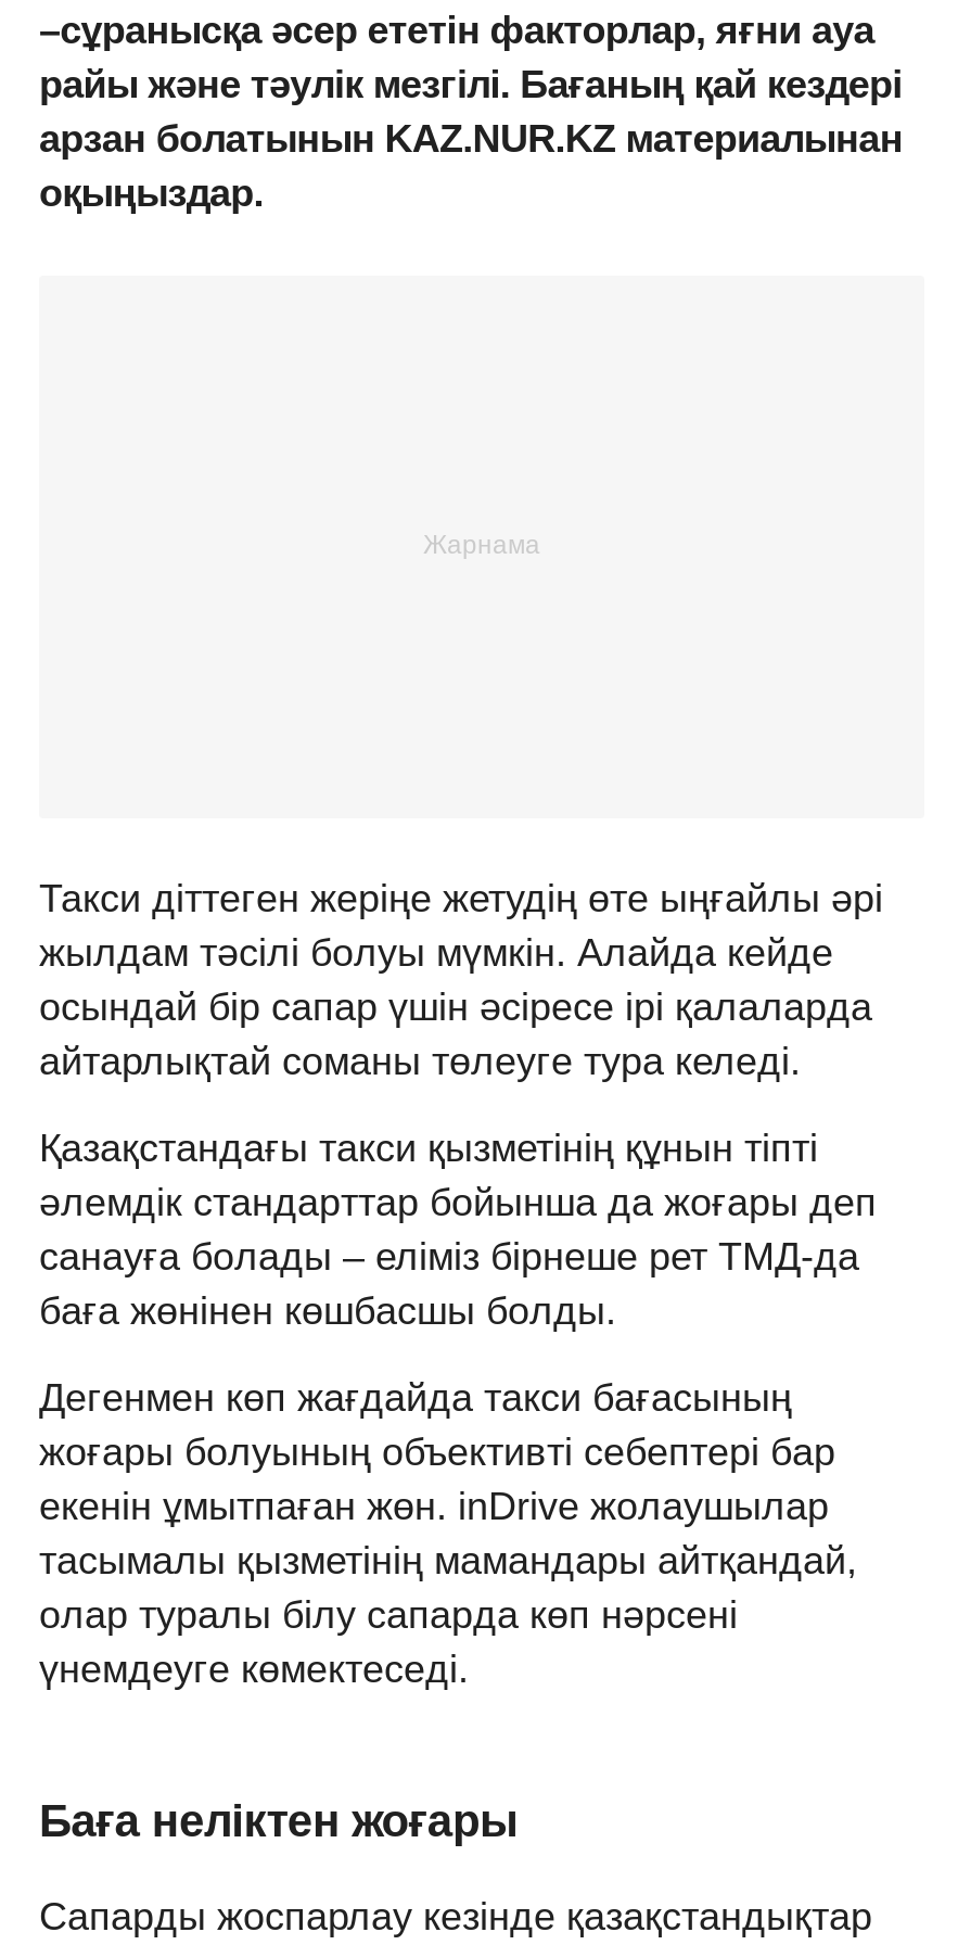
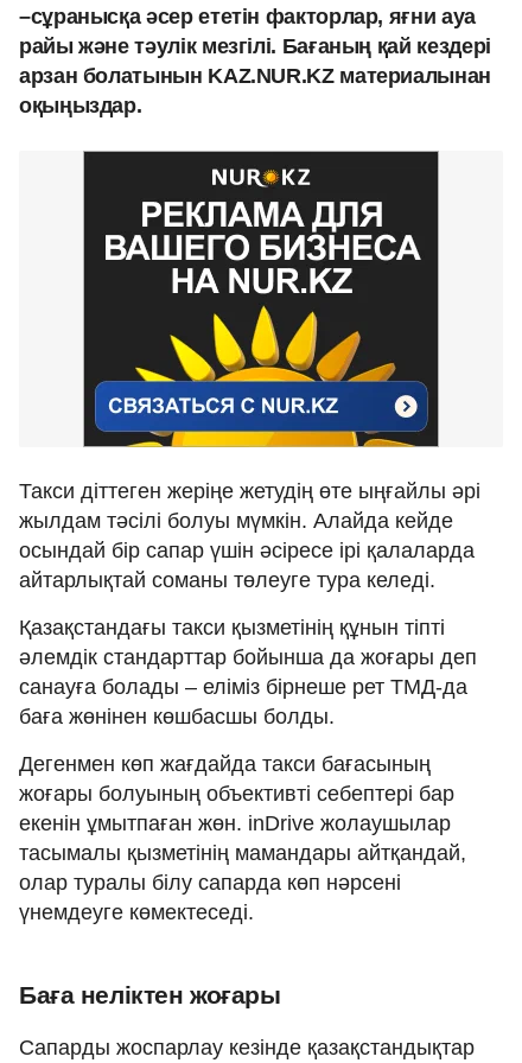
+ [image]
